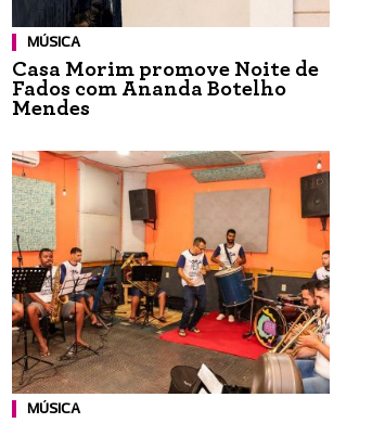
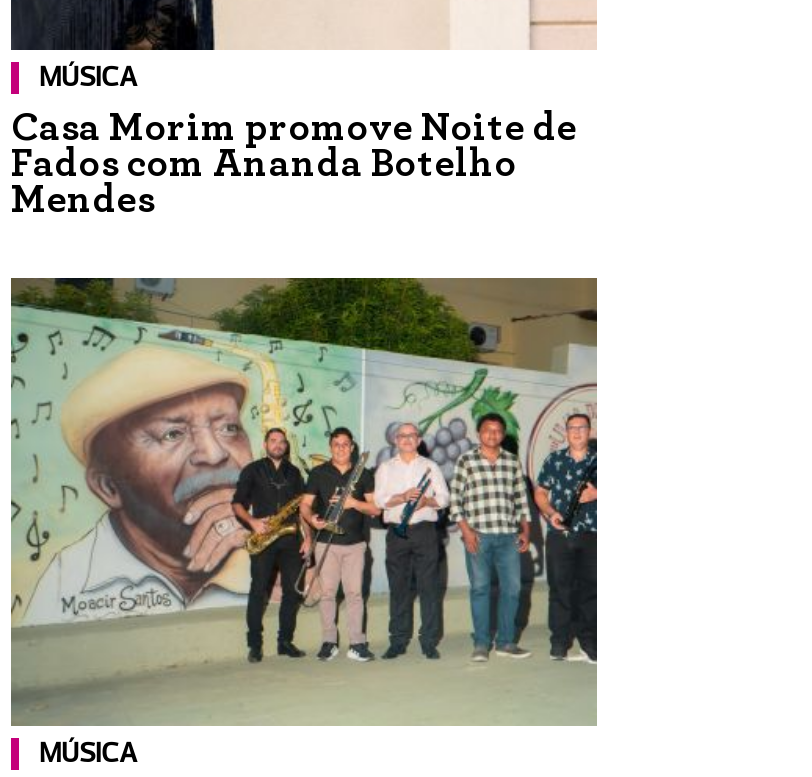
- [image]
+ [image]
